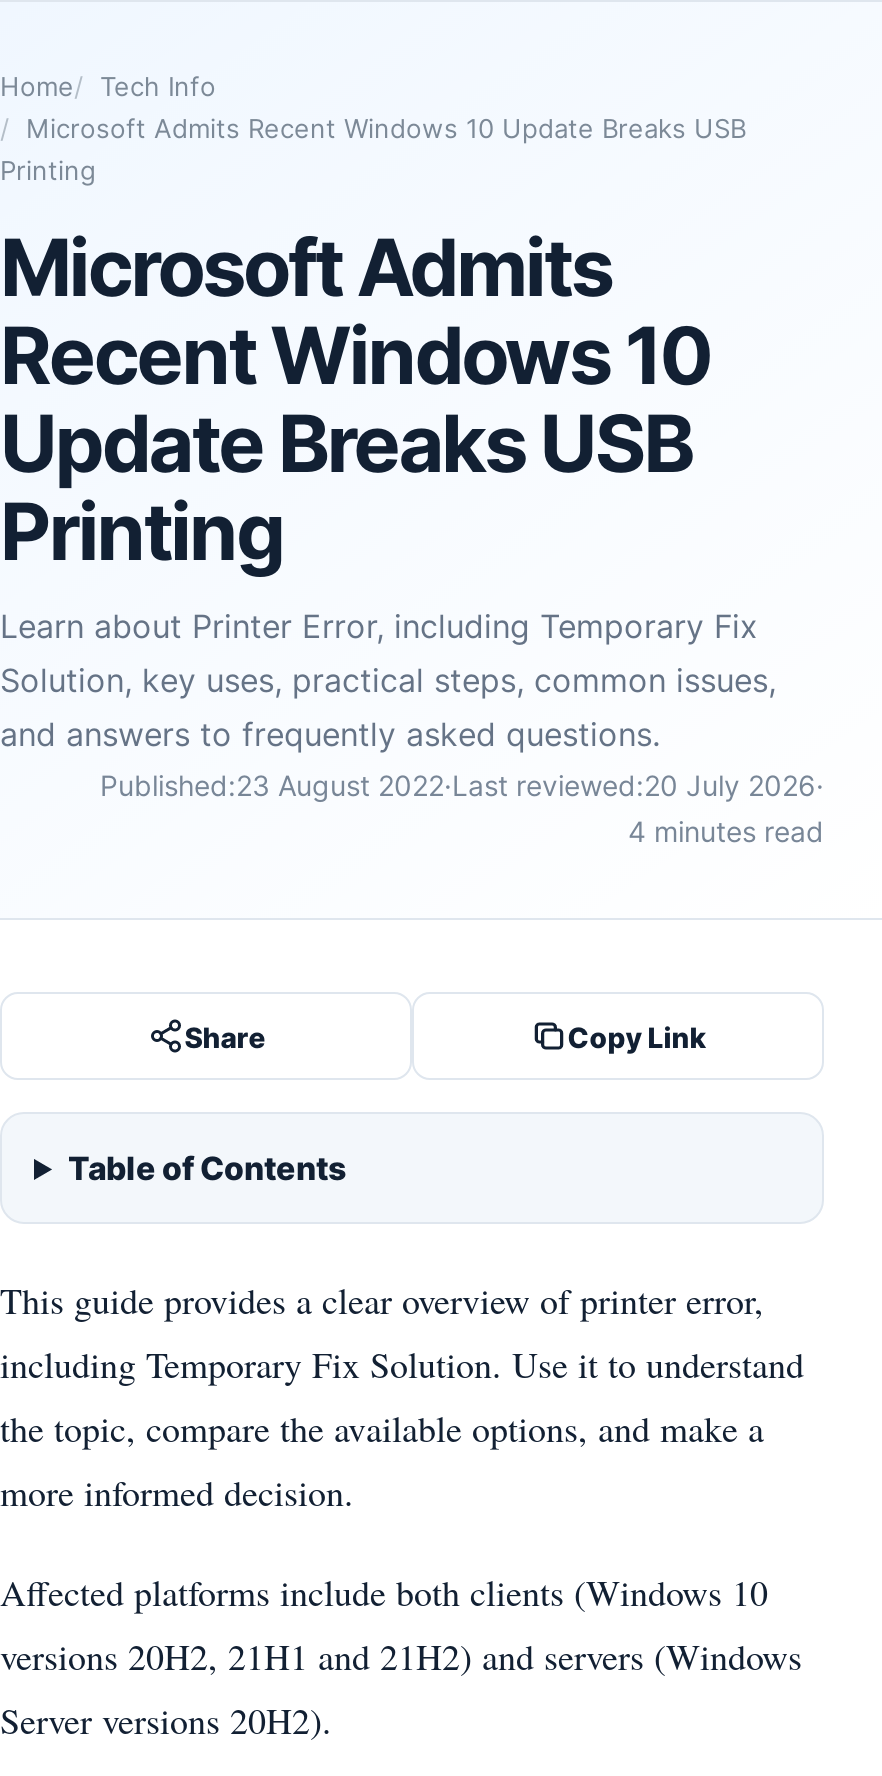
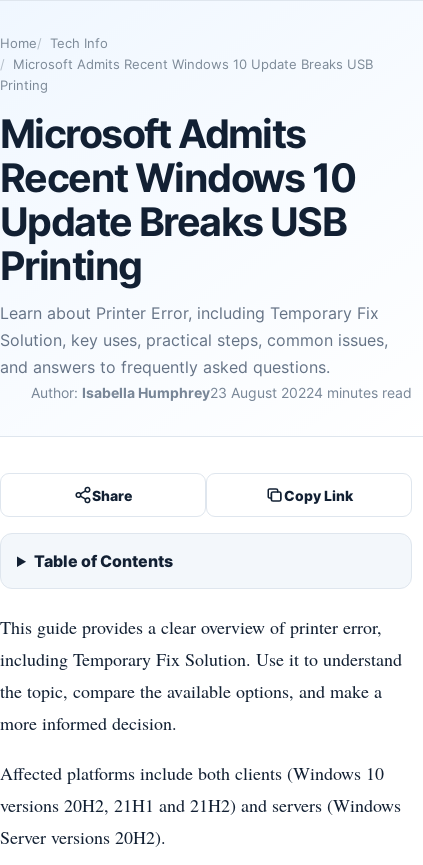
- Published:23 August 2022·Last reviewed:20 July 2026·
- 4 minutes read
+ Author: Isabella Humphrey23 August 20224 minutes read
